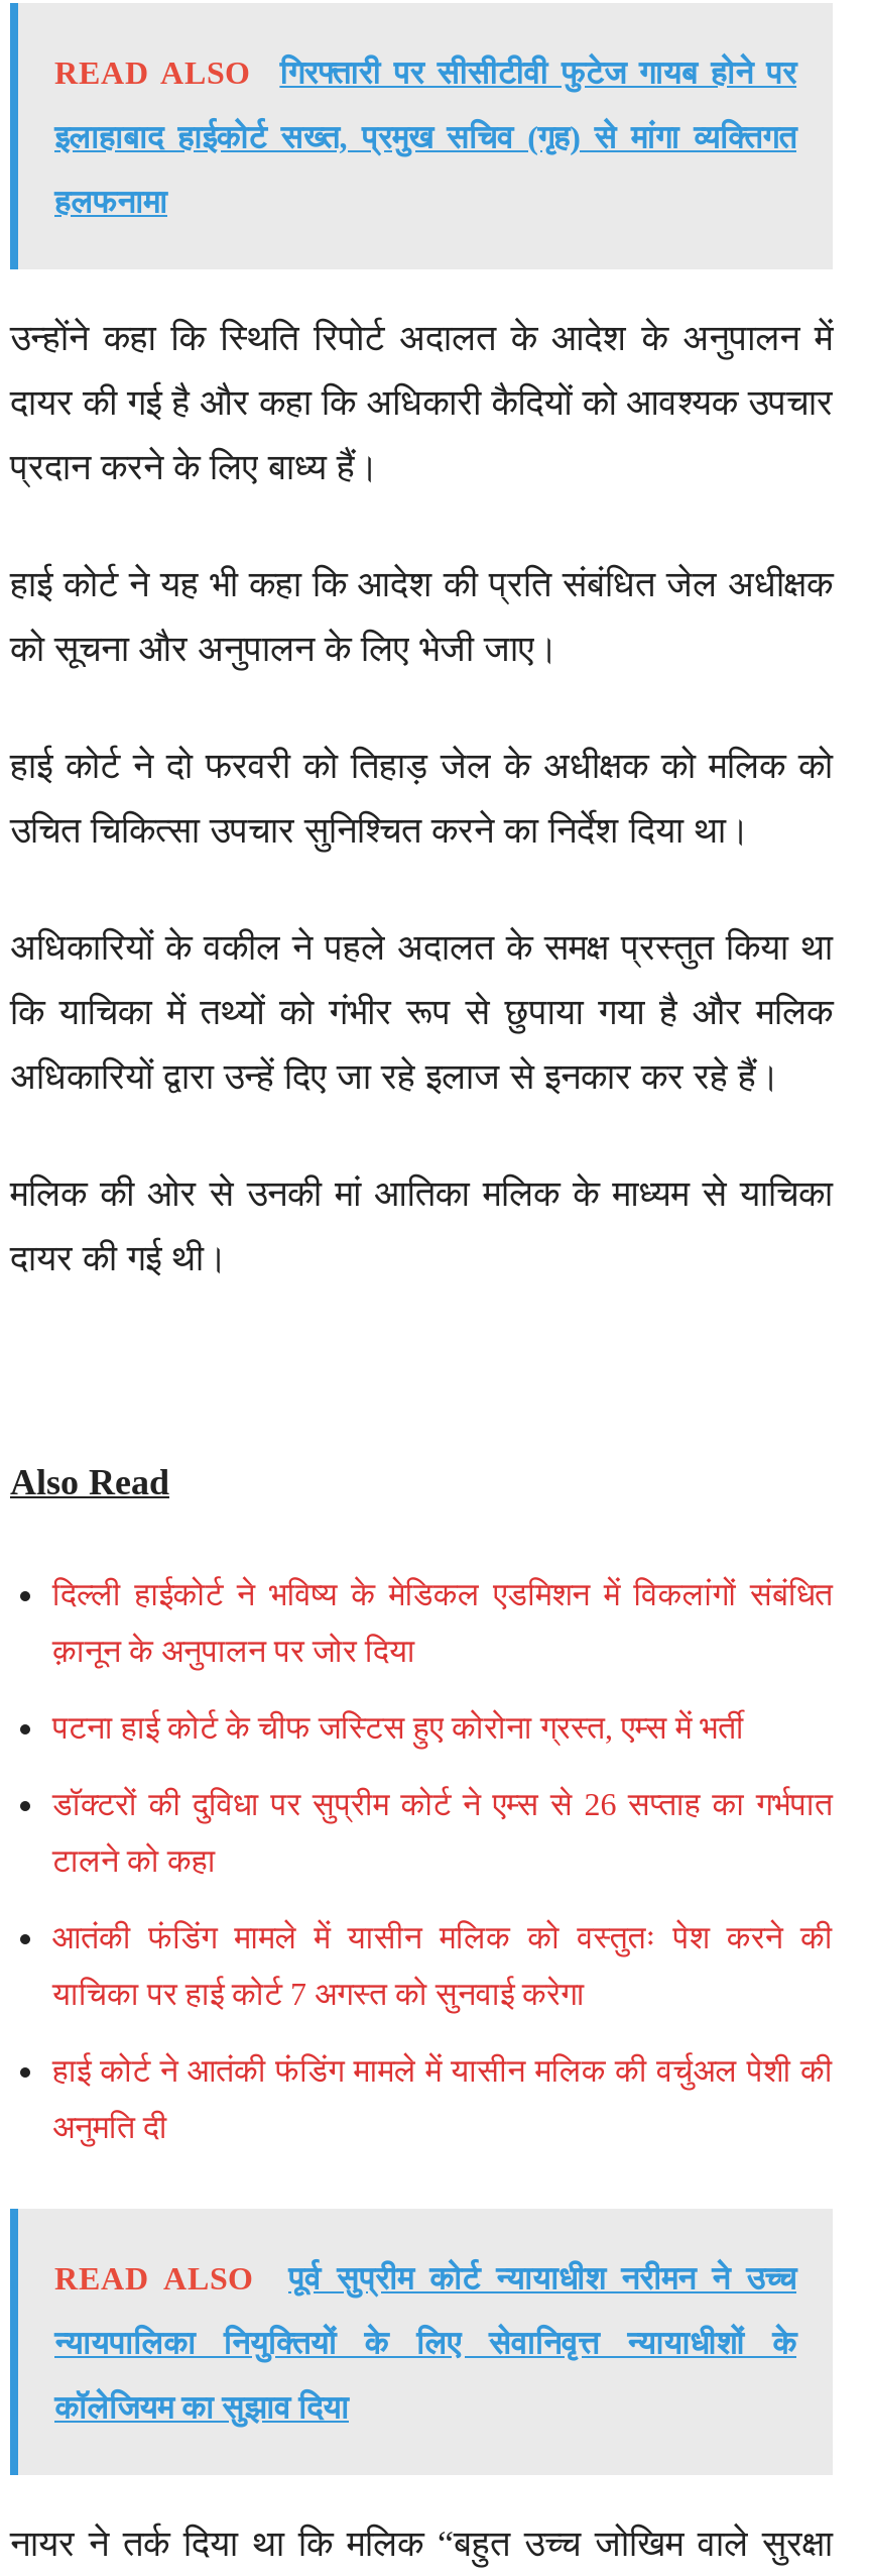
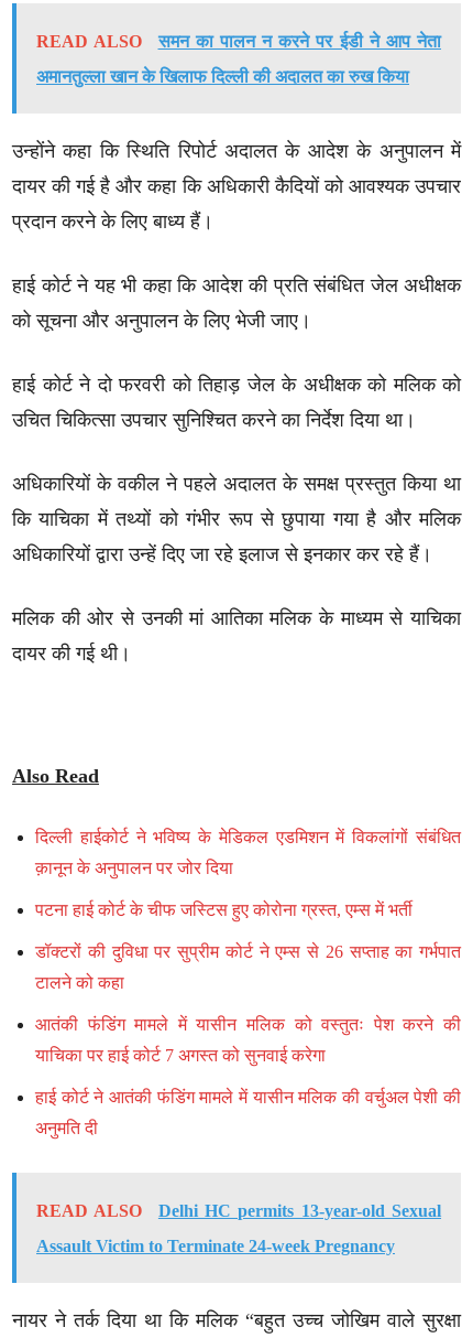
- गिरफ्तारी पर सीसीटीवी फुटेज गायब होने पर
- इलाहाबाद हाईकोर्ट सख्त, प्रमुख सचिव (गृह) से मांगा व्यक्तिगत
- हलफनामा
+ समन का पालन न करने पर ईडी ने आप नेता
+ अमानतुल्ला खान के खिलाफ दिल्ली की अदालत का रुख किया

- पूर्व सुप्रीम कोर्ट न्यायाधीश नरीमन ने उच्च
- न्यायपालिका नियुक्तियों के लिए सेवानिवृत्त न्यायाधीशों के
- कॉलेजियम का सुझाव दिया
+ Delhi HC permits 13-year-old Sexual
+ Assault Victim to Terminate 24-week Pregnancy
